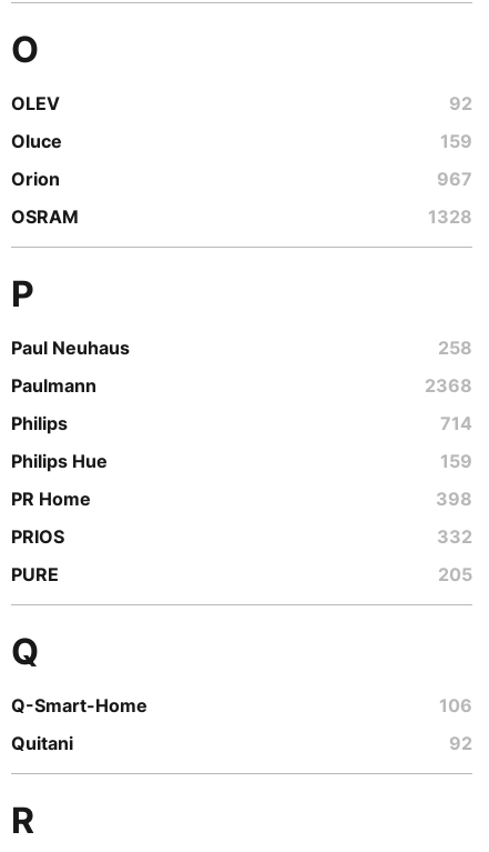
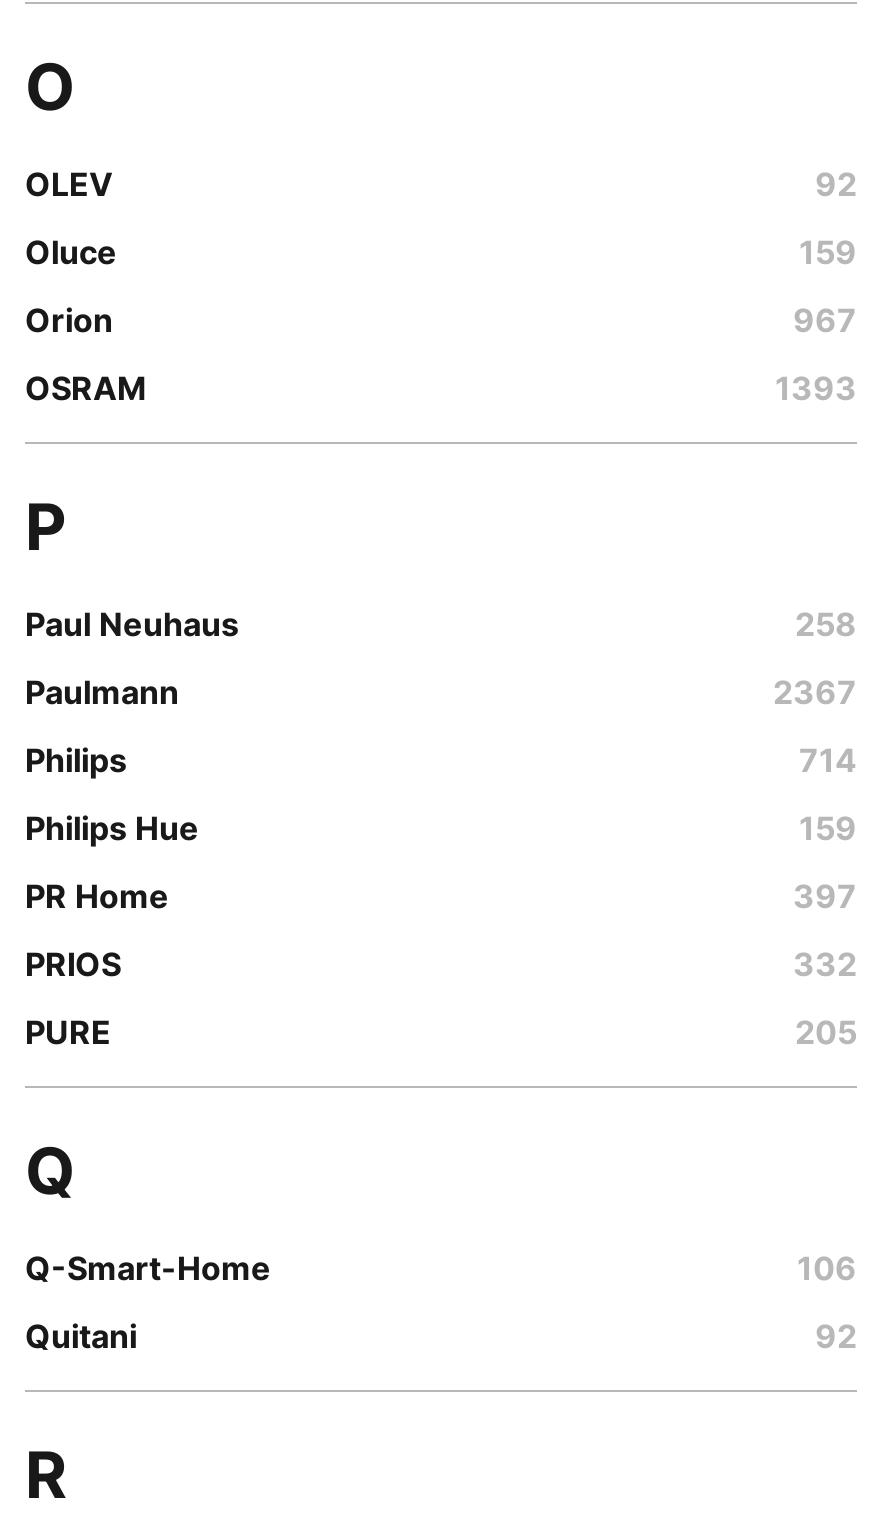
- 1328
+ 1393

- 2368
+ 2367

- 398
+ 397
